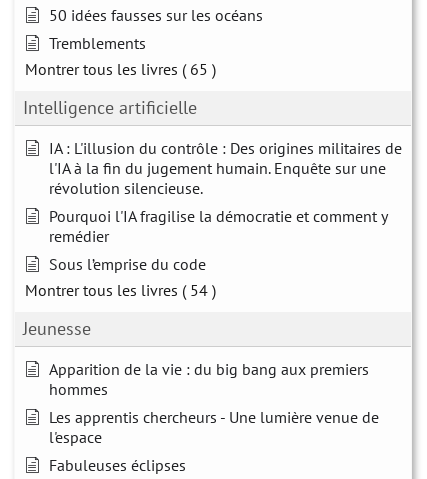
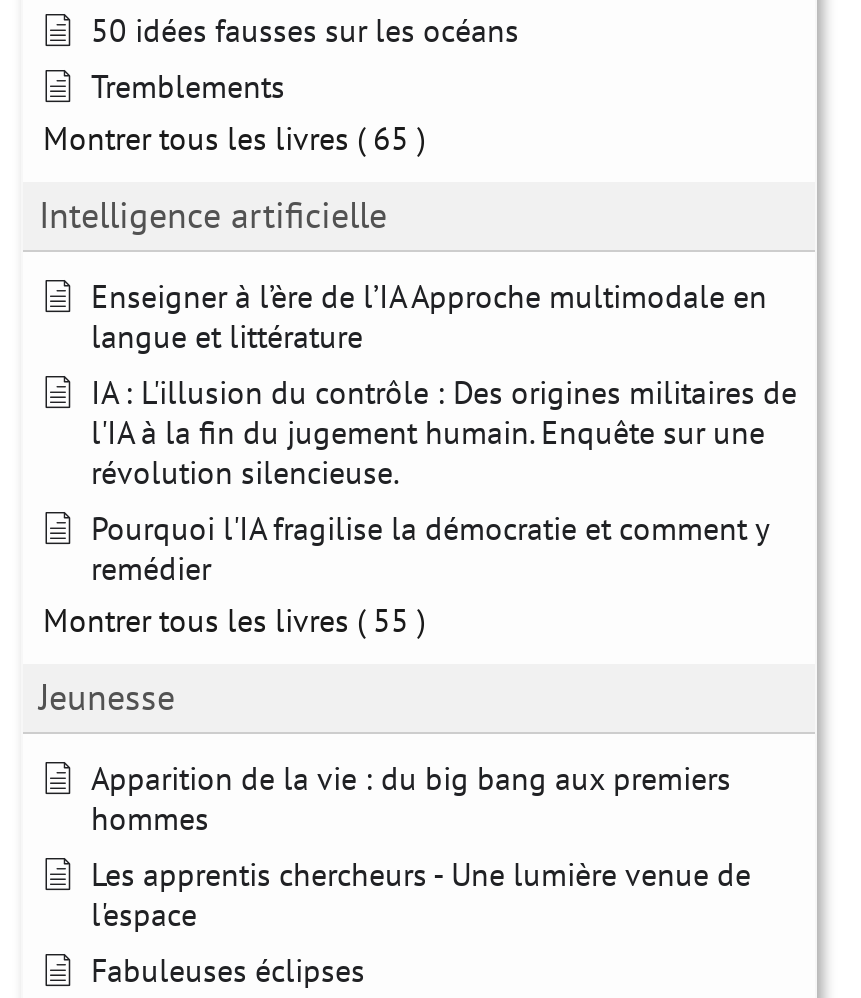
+ Enseigner à l’ère de l’IA Approche multimodale en
+ langue et littérature

moved down: IA : L'illusion du contrôle : Des origines militaires de | l'IA à la fin du jugement humain. Enquête sur une | révolution silencieuse. | Pourquoi l'IA fragilise la démocratie et comment y | remédier

- Sous l’emprise du code
- Montrer tous les livres ( 54 )
+ Montrer tous les livres ( 55 )
